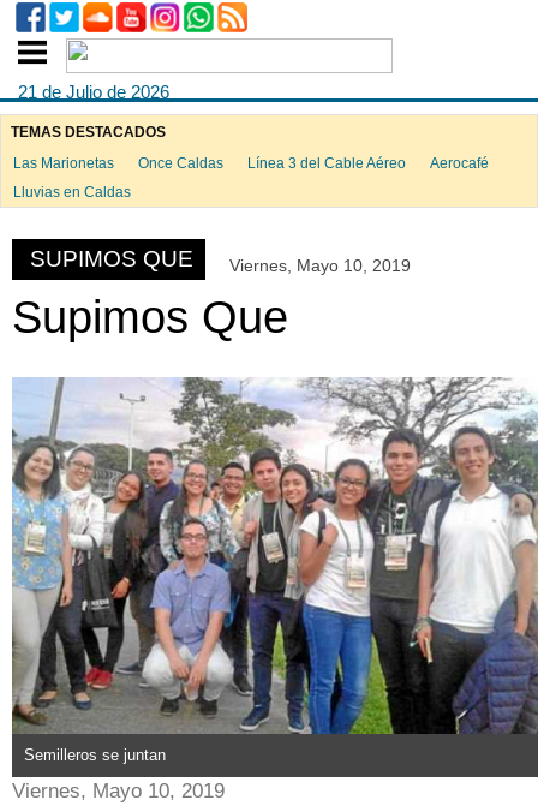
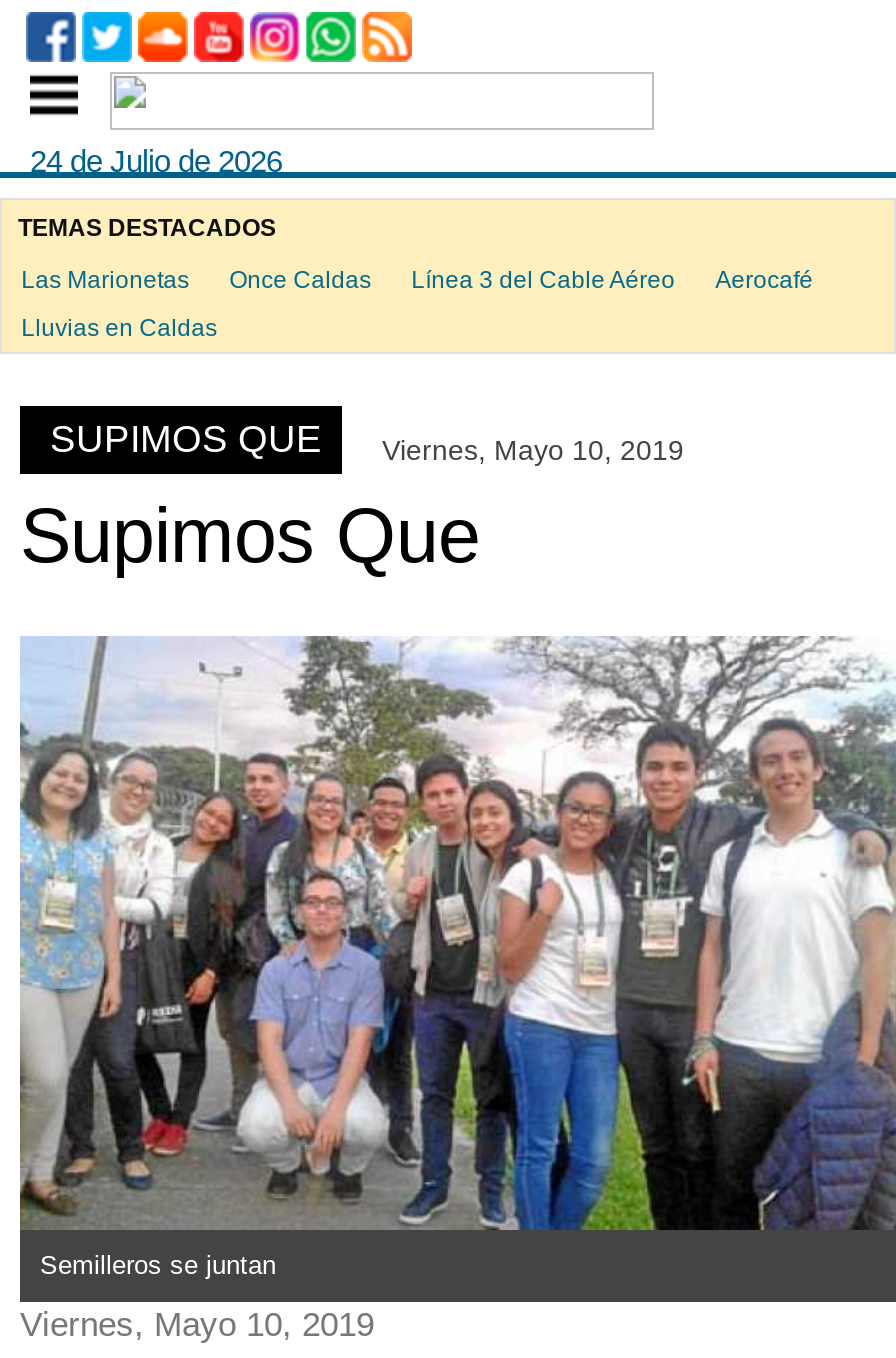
- 21 de Julio de 2026
+ 24 de Julio de 2026
